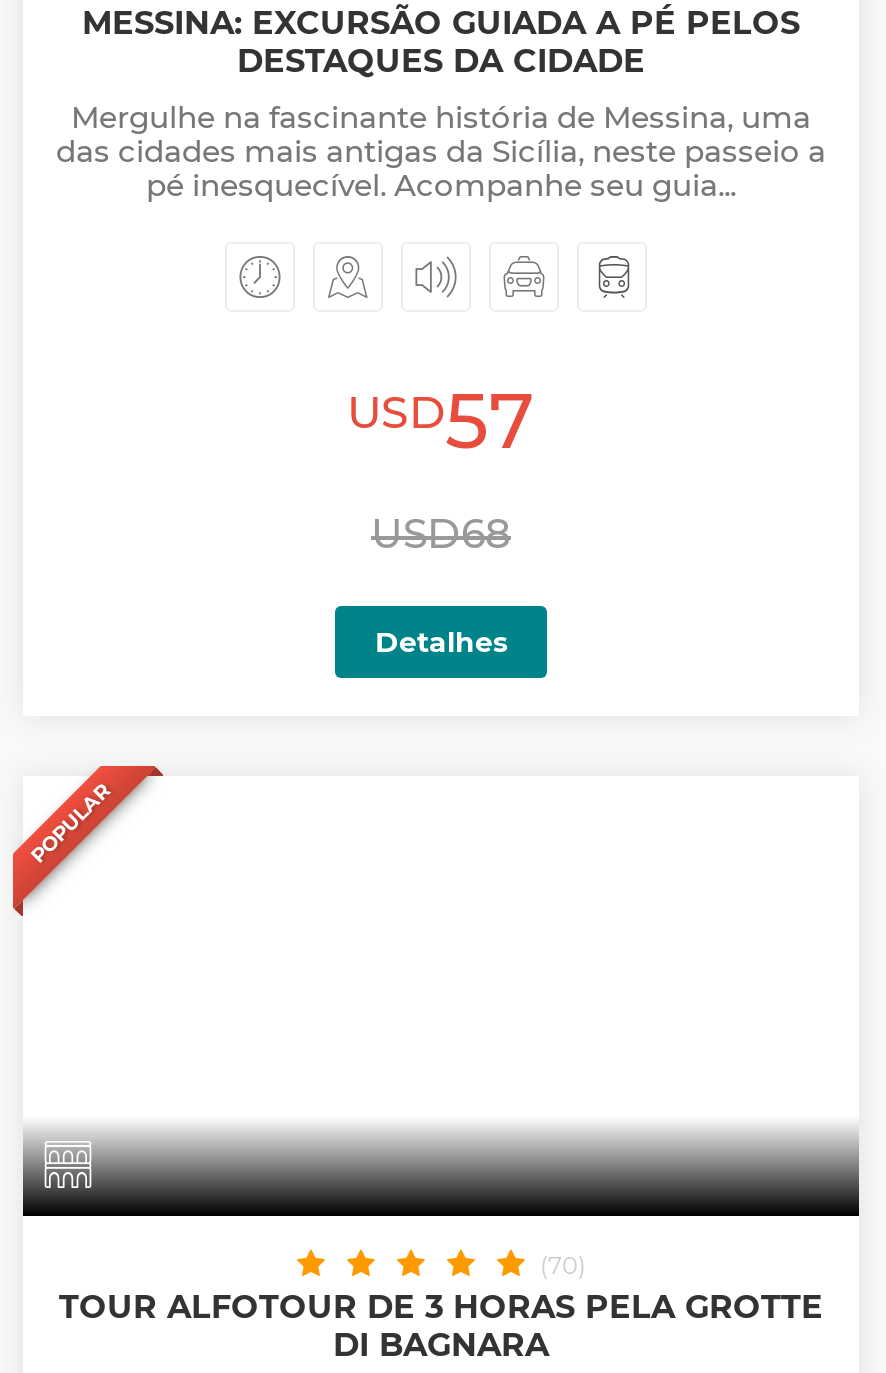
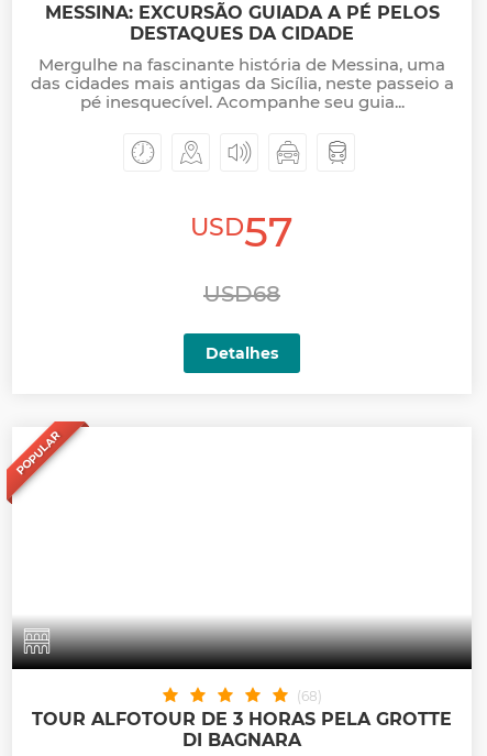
- (70)
+ (68)
